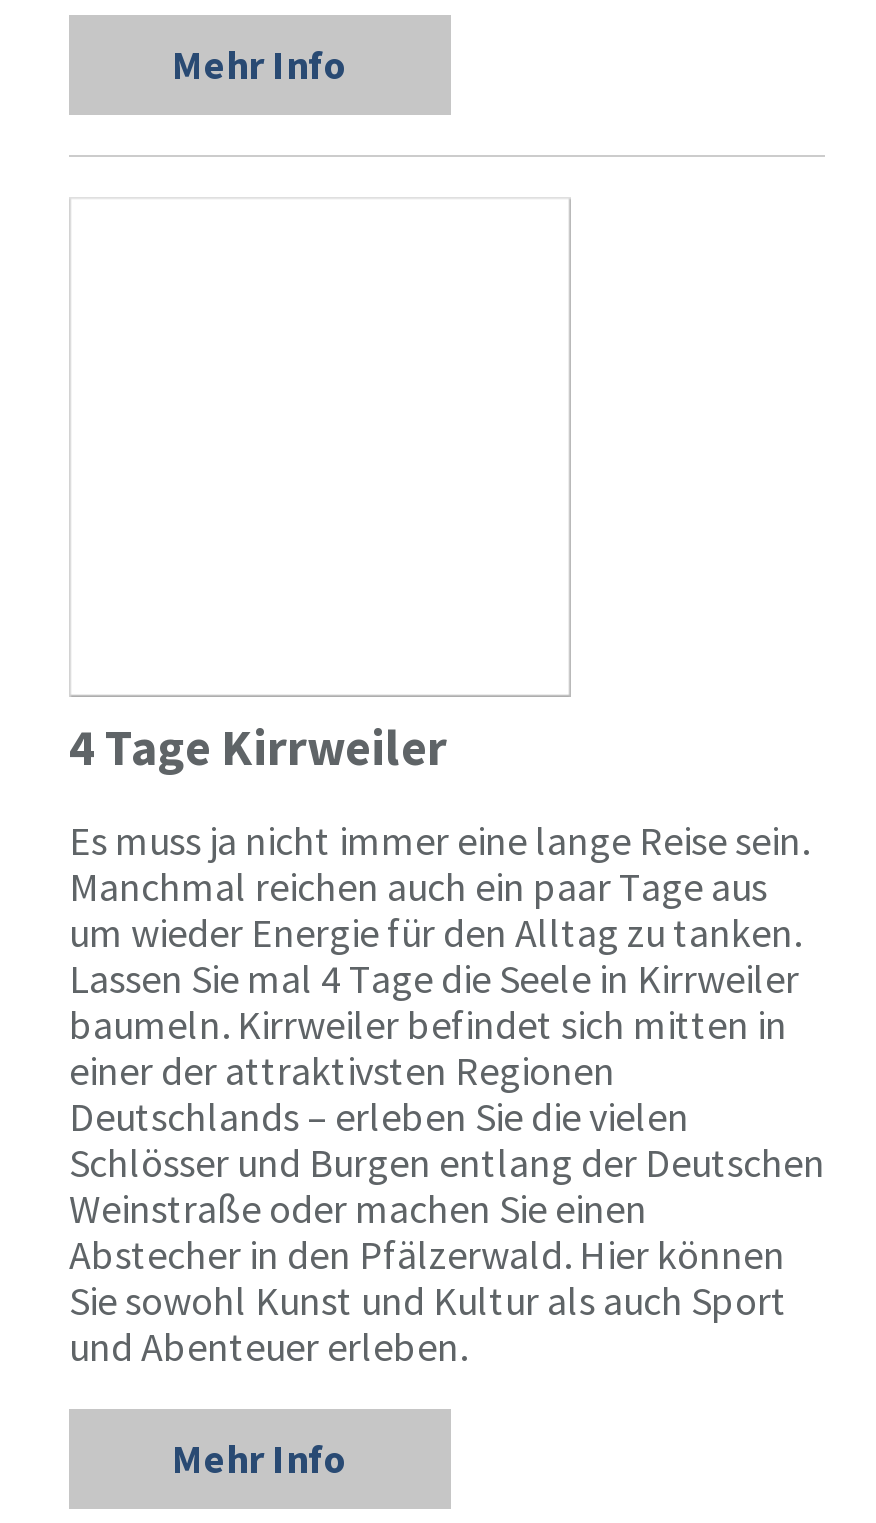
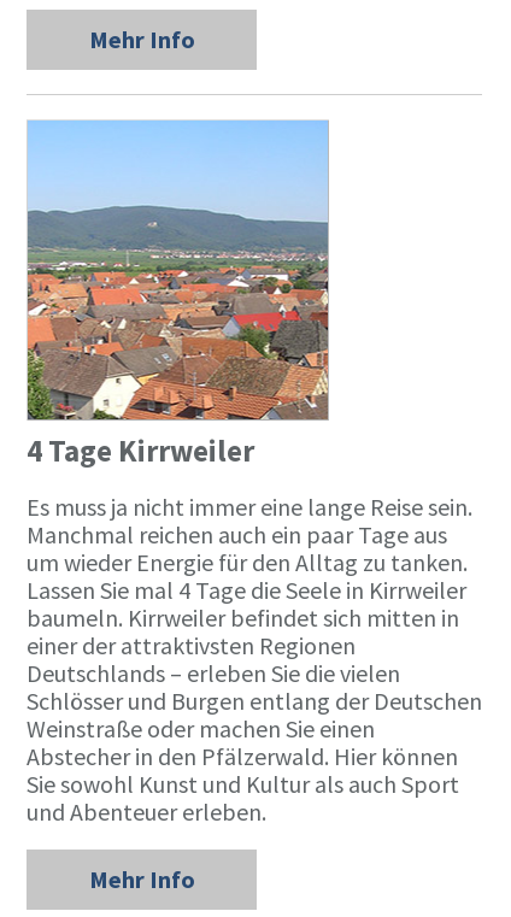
+ [image]
